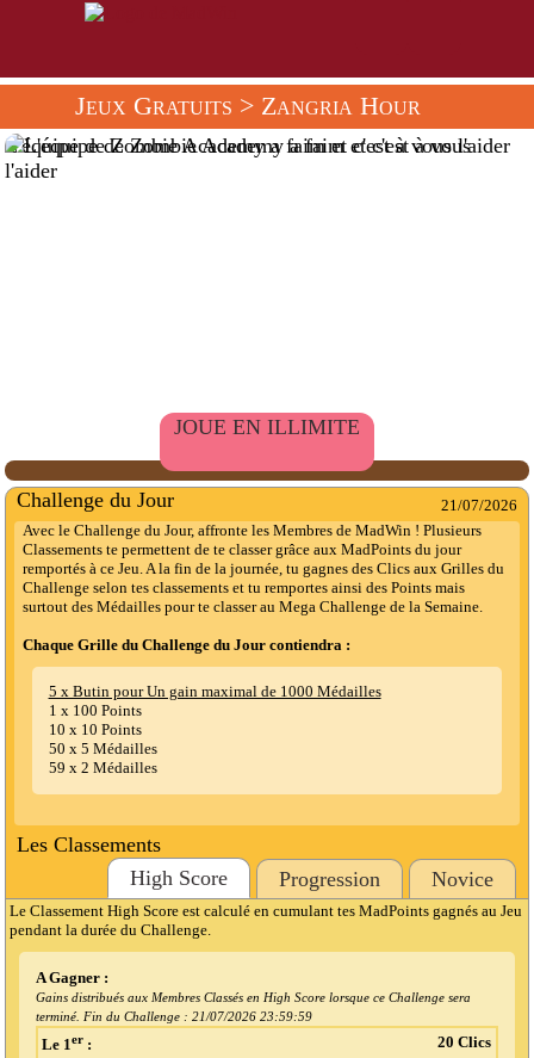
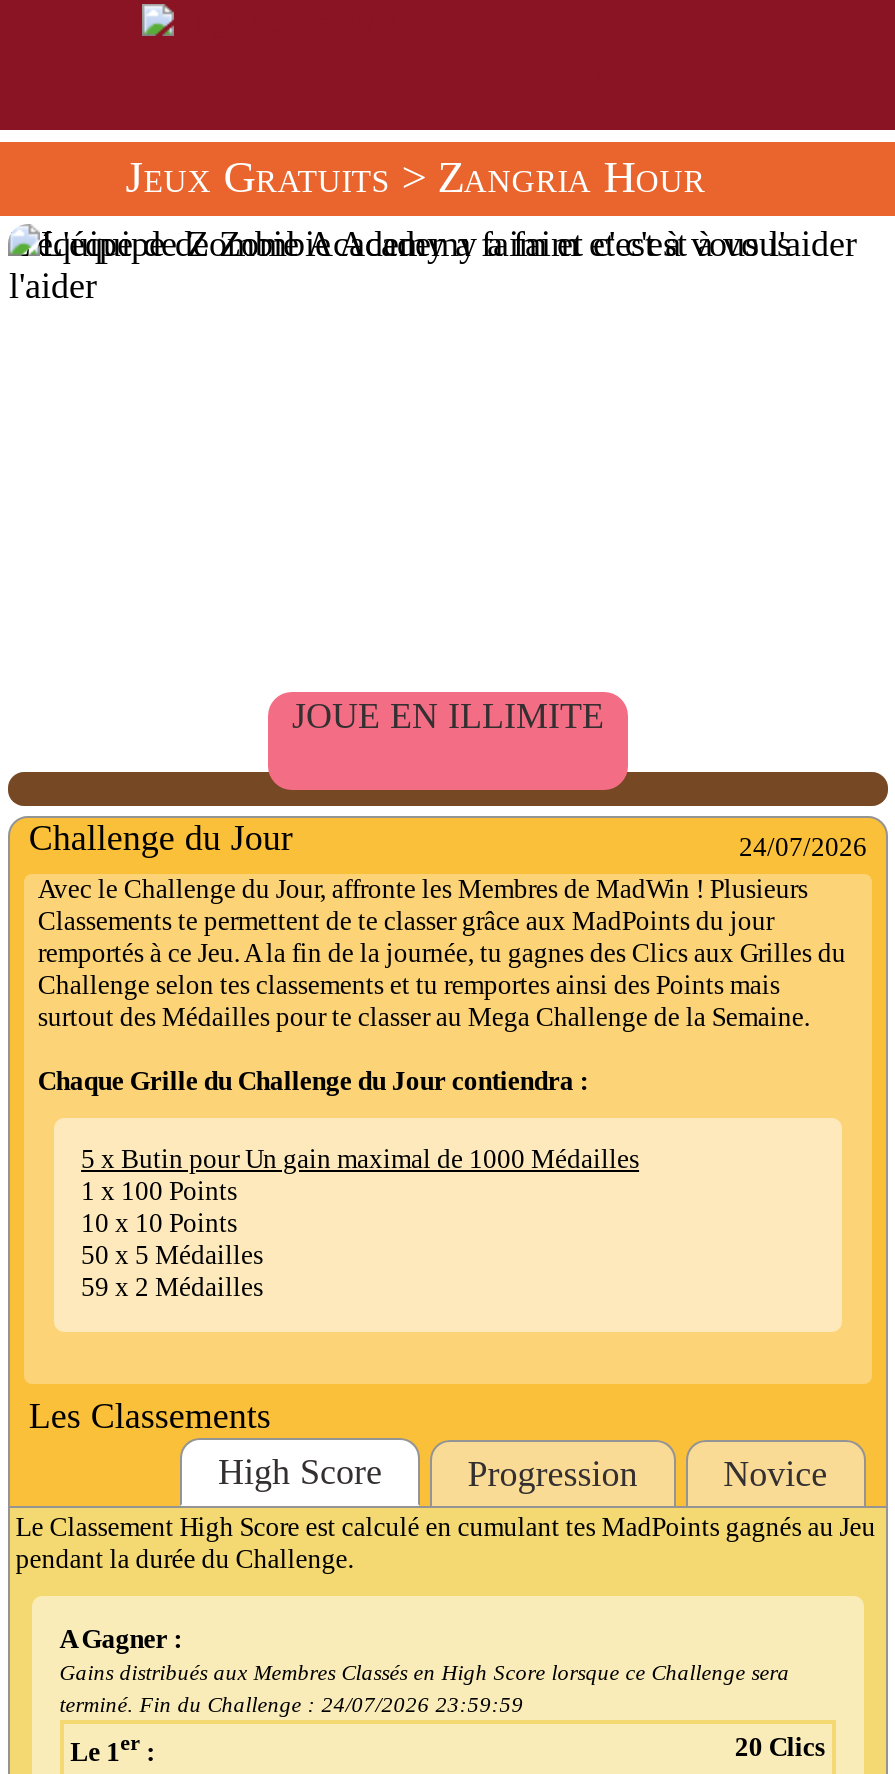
- 21/07/2026
+ 24/07/2026

- terminé. Fin du Challenge : 21/07/2026 23:59:59
+ terminé. Fin du Challenge : 24/07/2026 23:59:59
